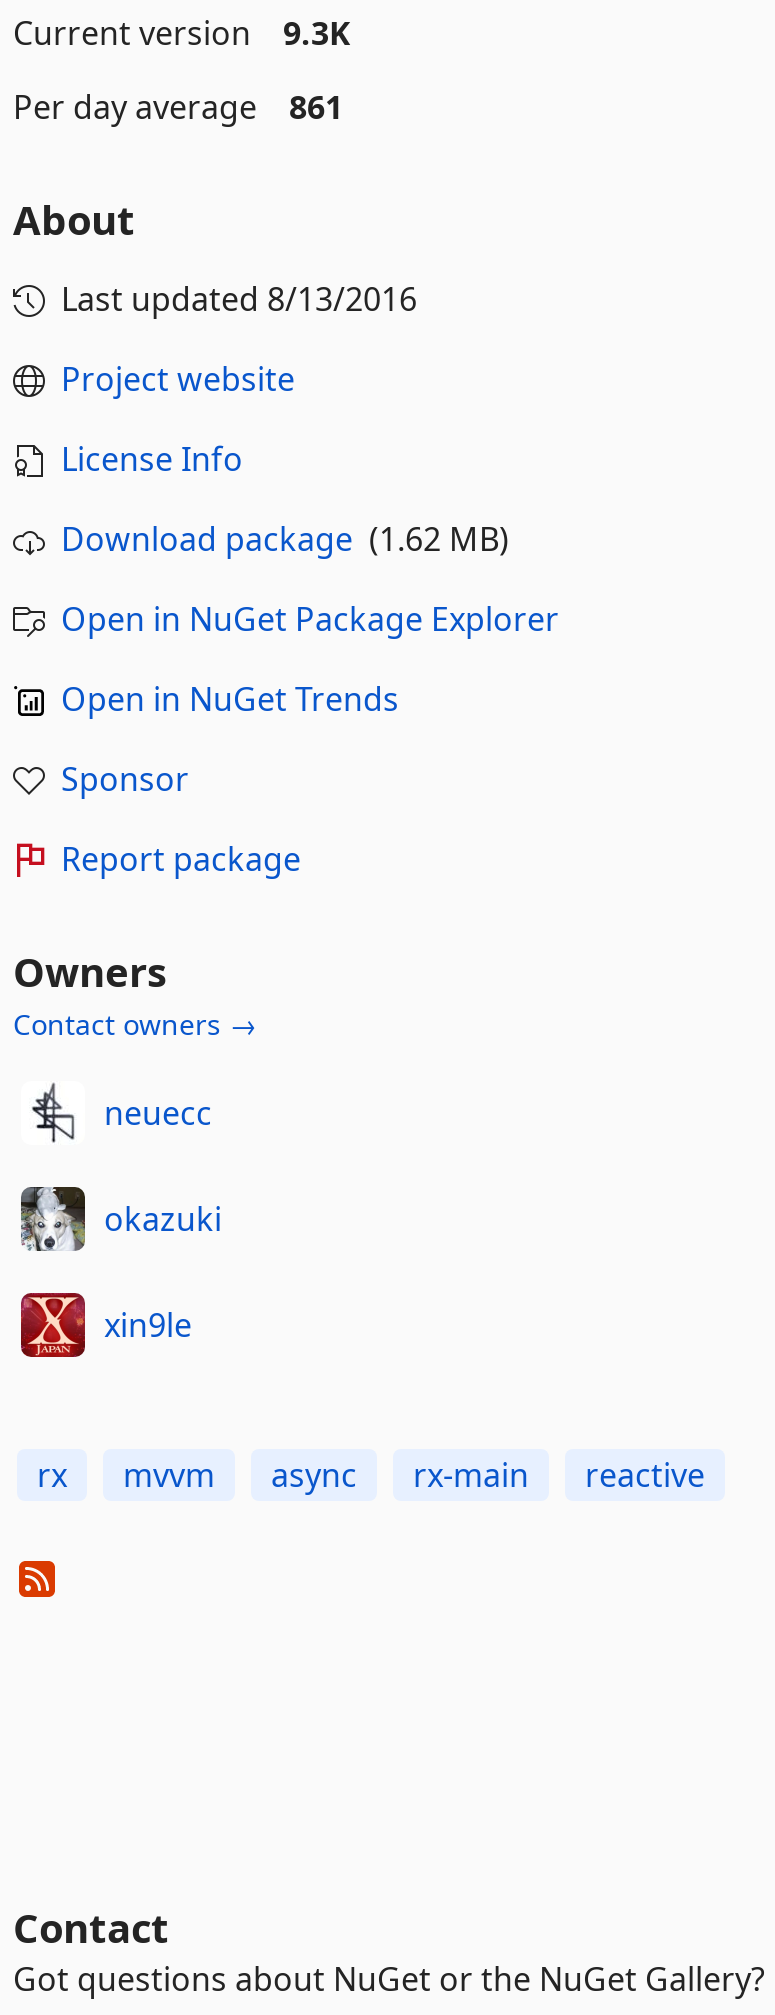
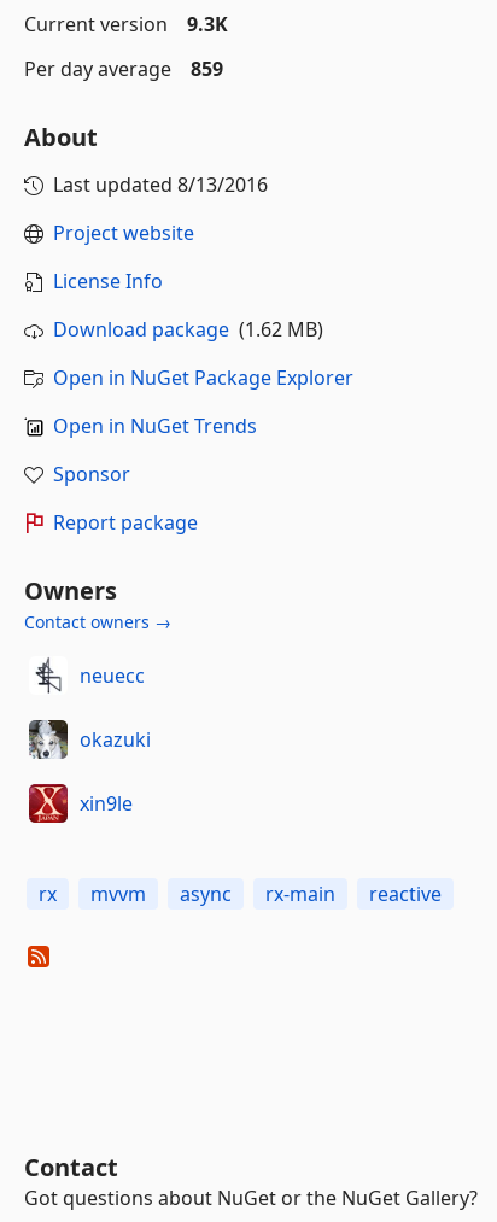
- Per day average 861
+ Per day average 859
